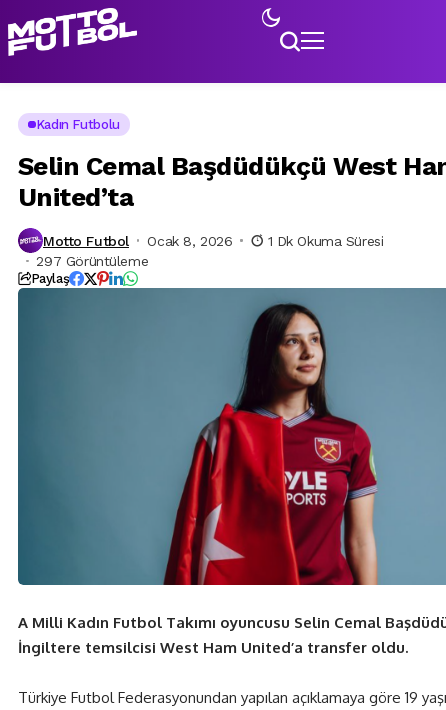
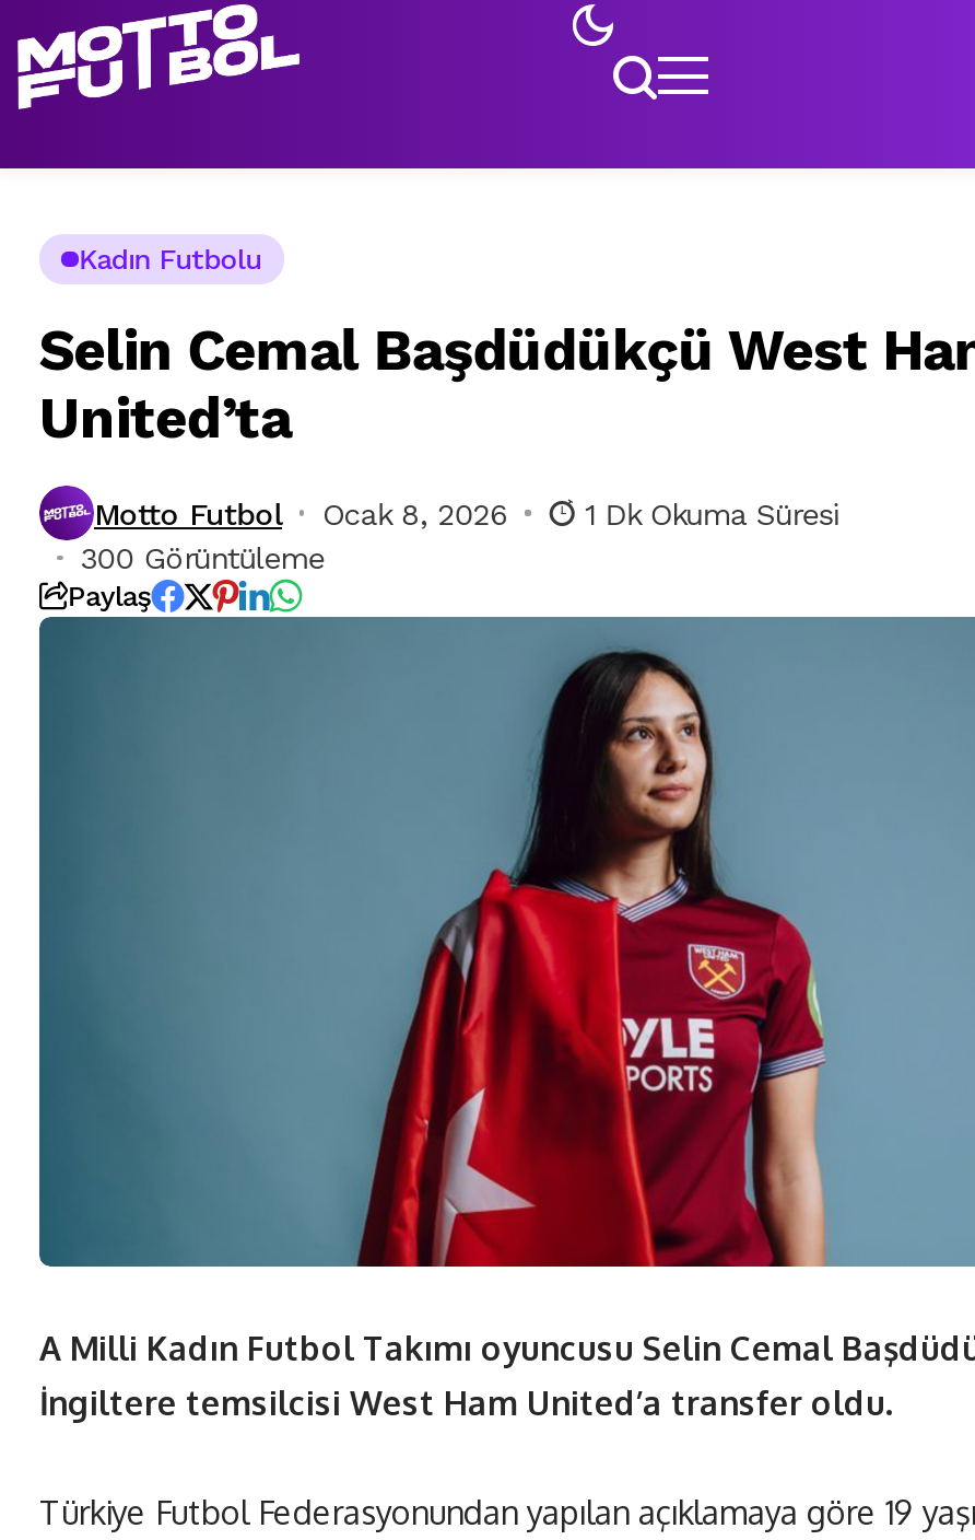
- 297 Görüntüleme
+ 300 Görüntüleme
